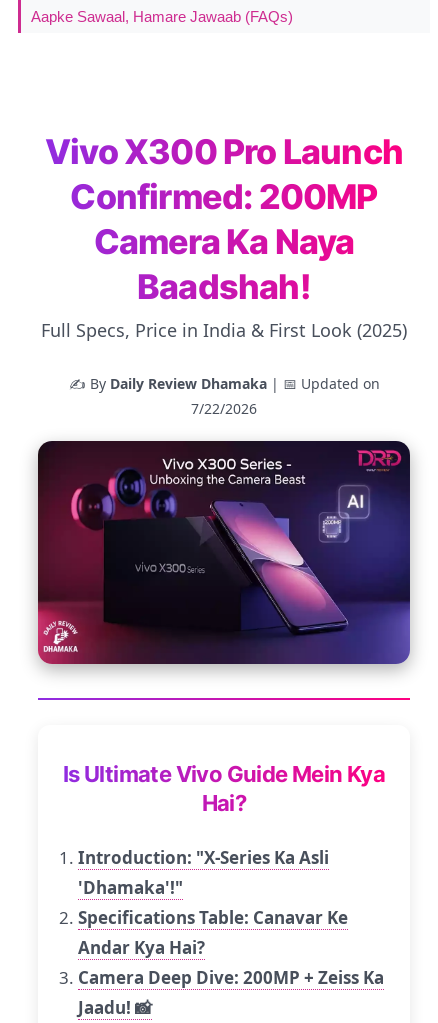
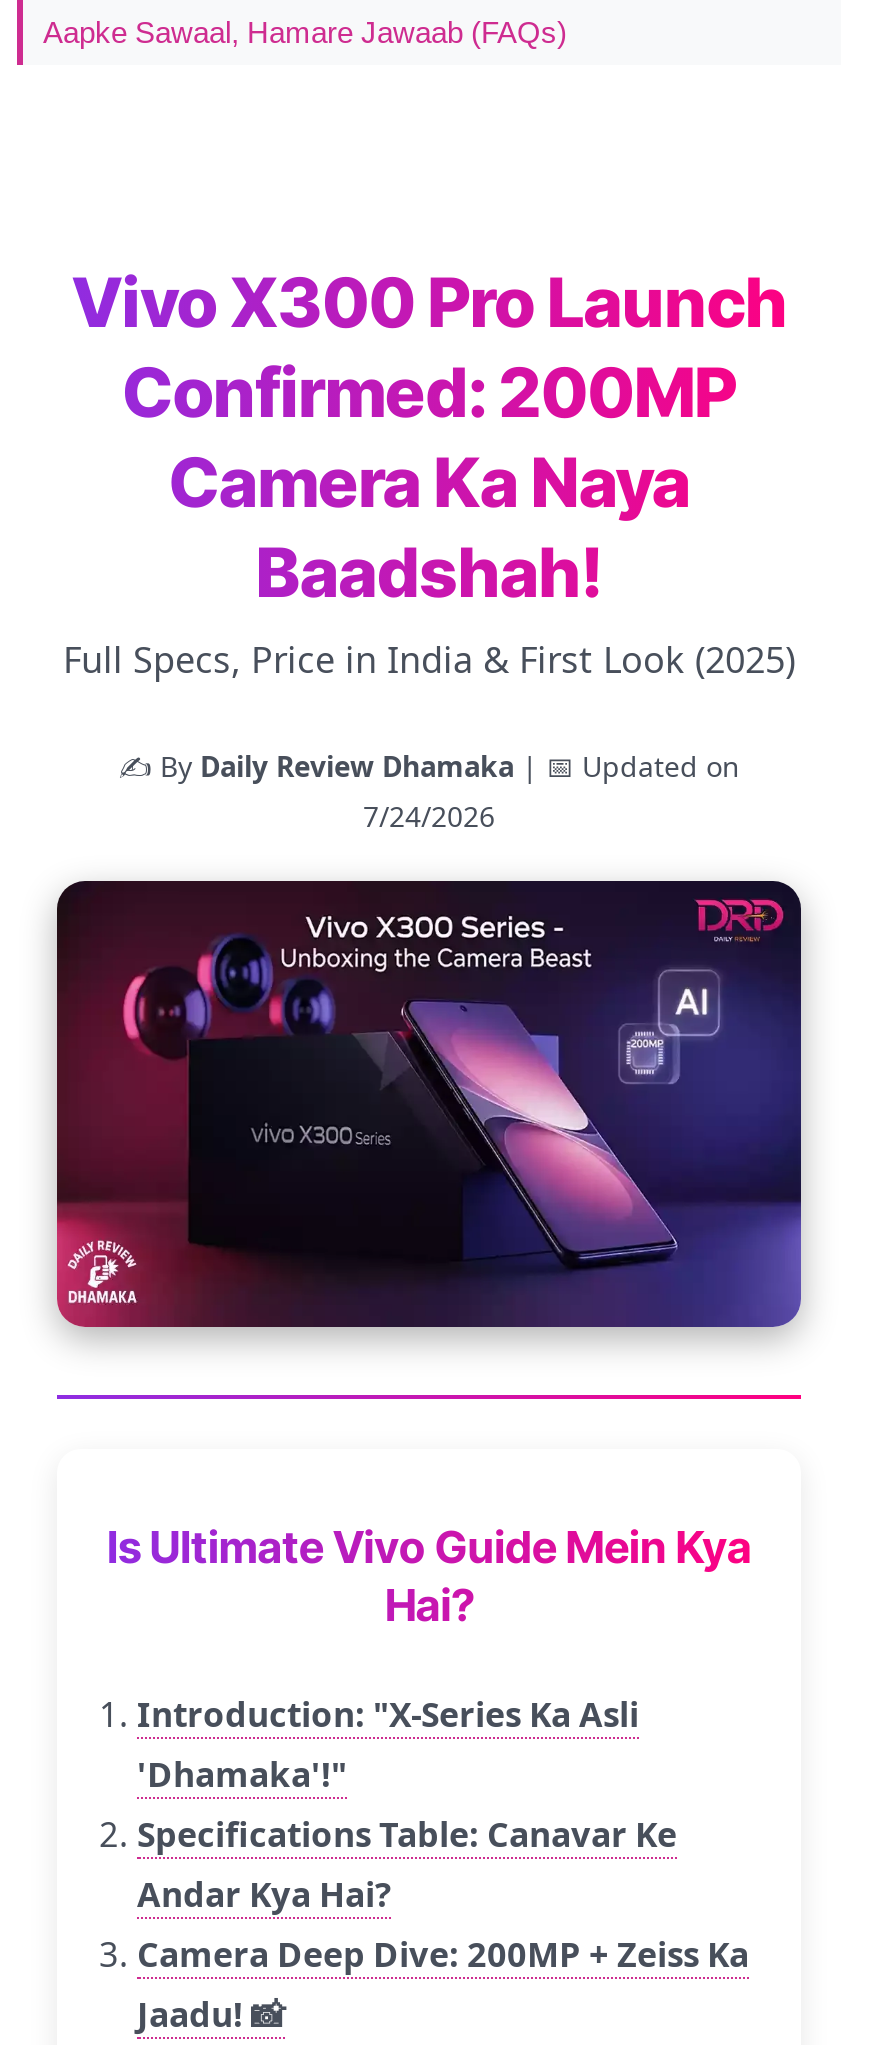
- 7/22/2026
+ 7/24/2026
